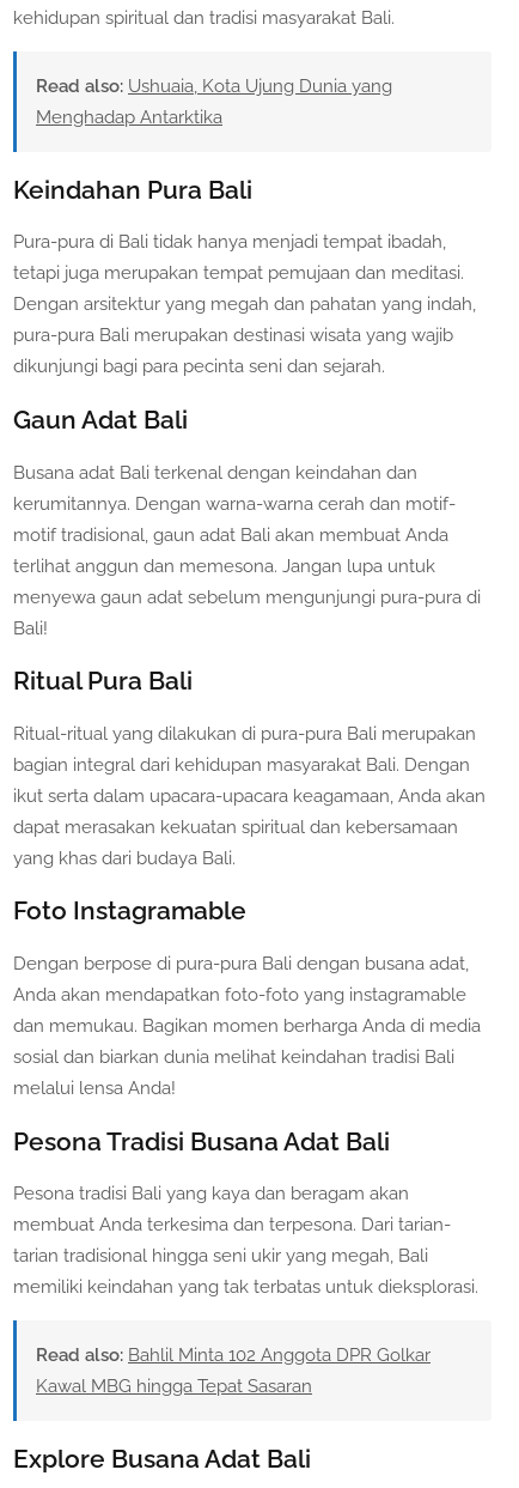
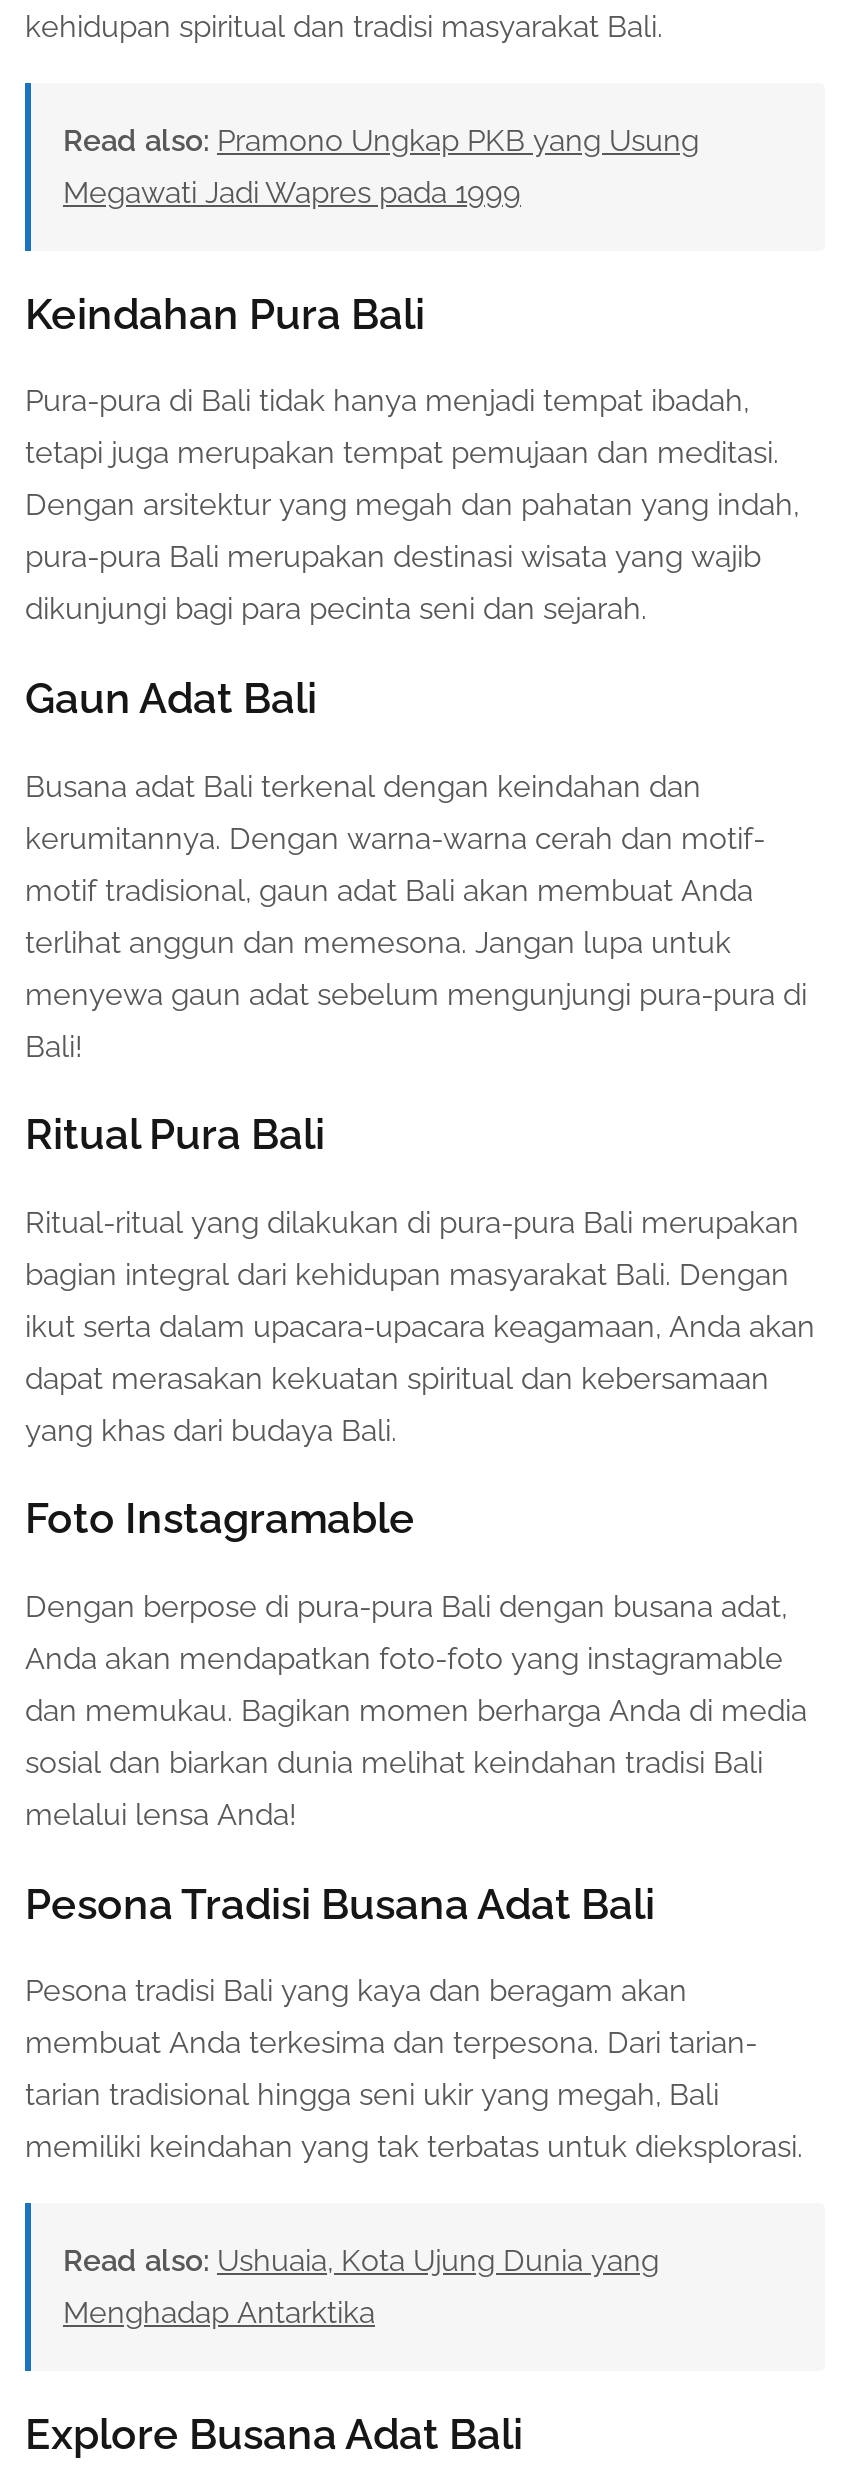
+ Read also: Pramono Ungkap PKB yang Usung
+ Megawati Jadi Wapres pada 1999

moved down: Read also: Ushuaia, Kota Ujung Dunia yang | Menghadap Antarktika

- Read also: Bahlil Minta 102 Anggota DPR Golkar
- Kawal MBG hingga Tepat Sasaran
